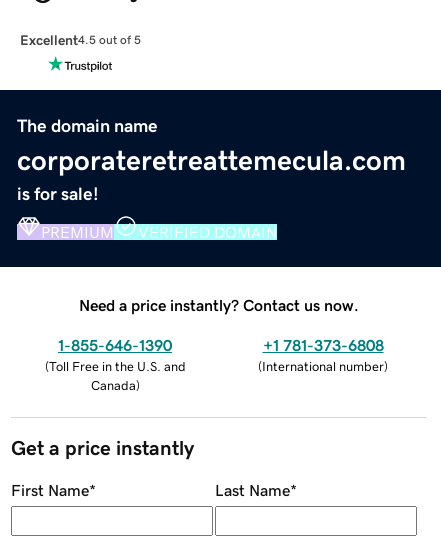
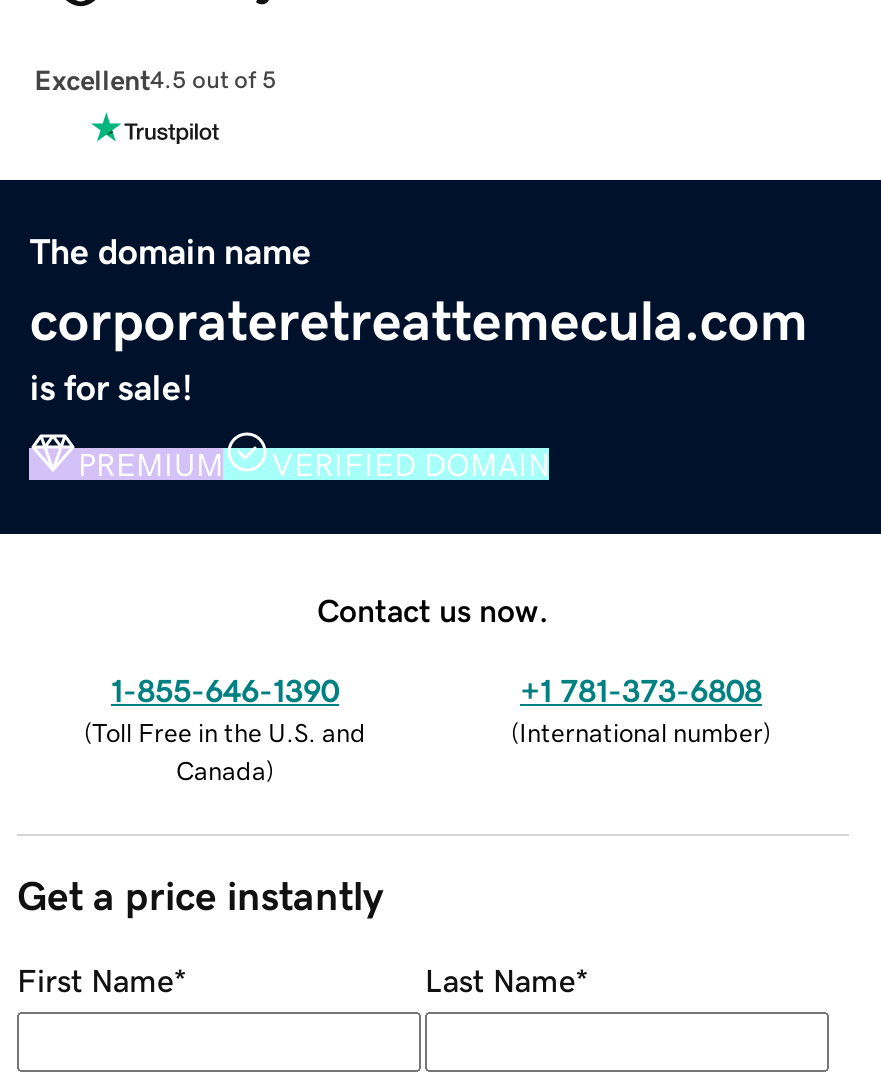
- Need a price instantly? Contact us now.
+ Contact us now.
